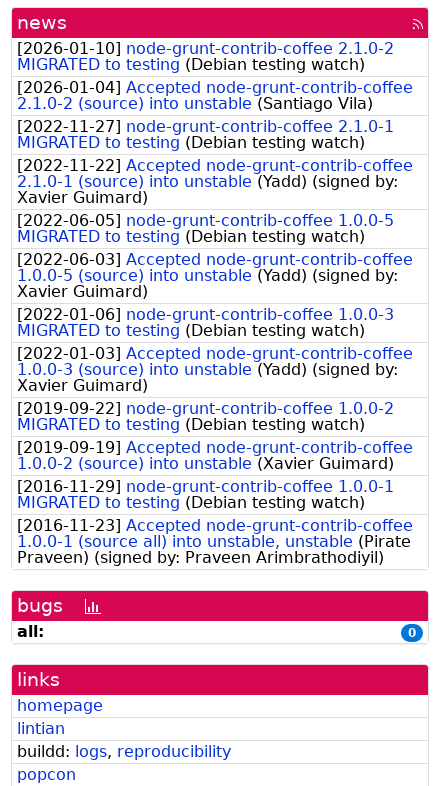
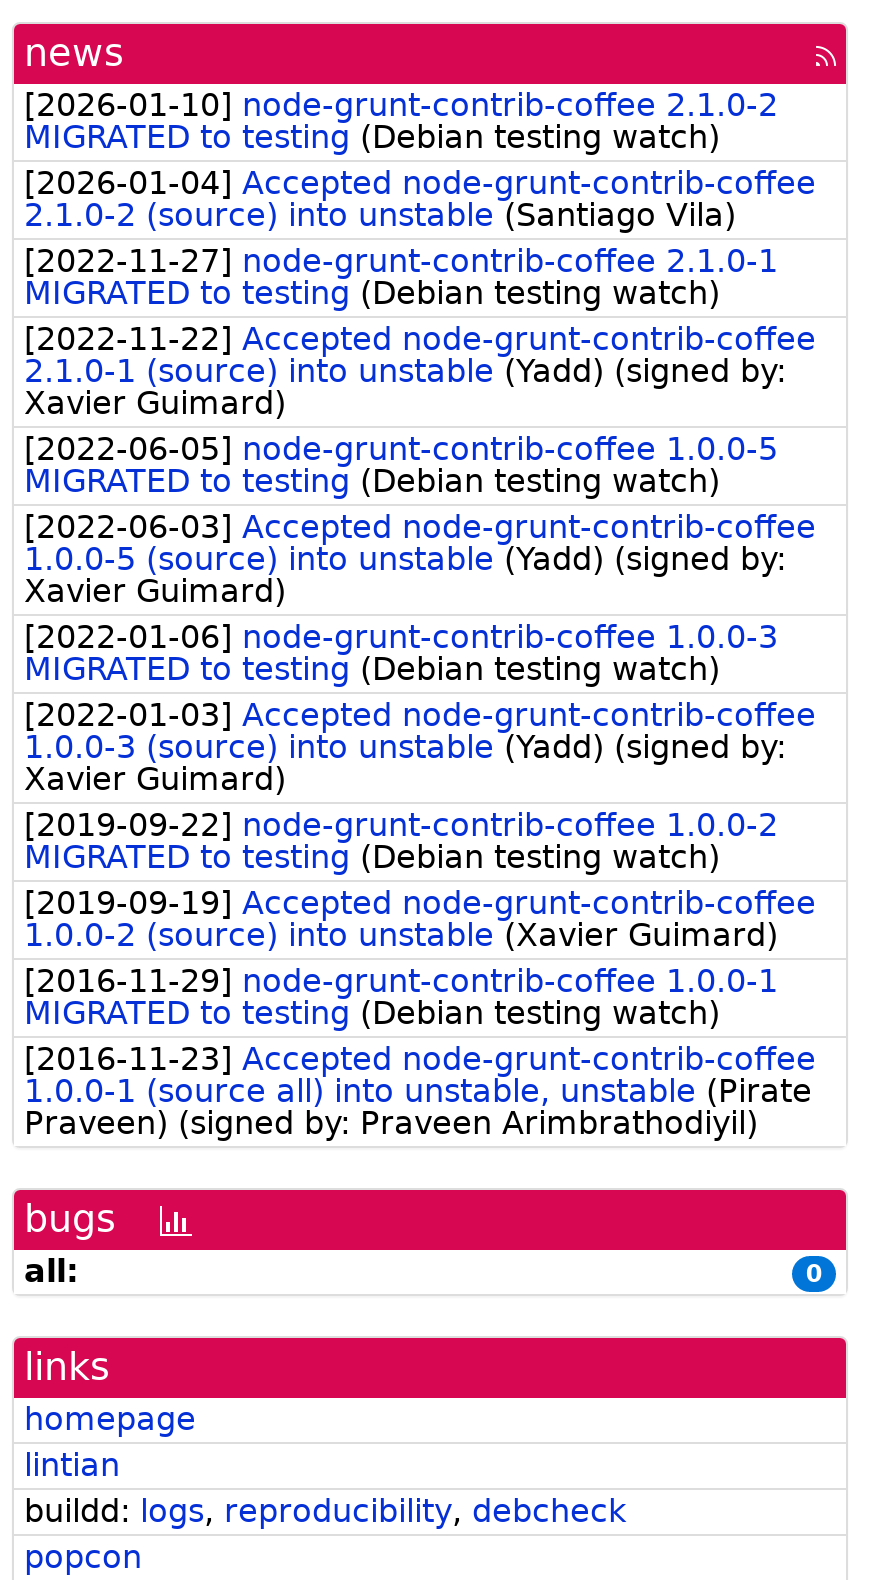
- buildd: logs, reproducibility
+ buildd: logs, reproducibility, debcheck
